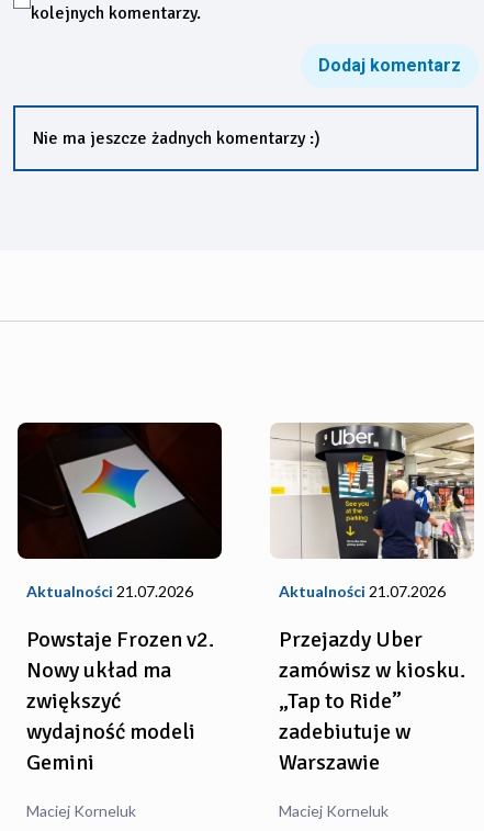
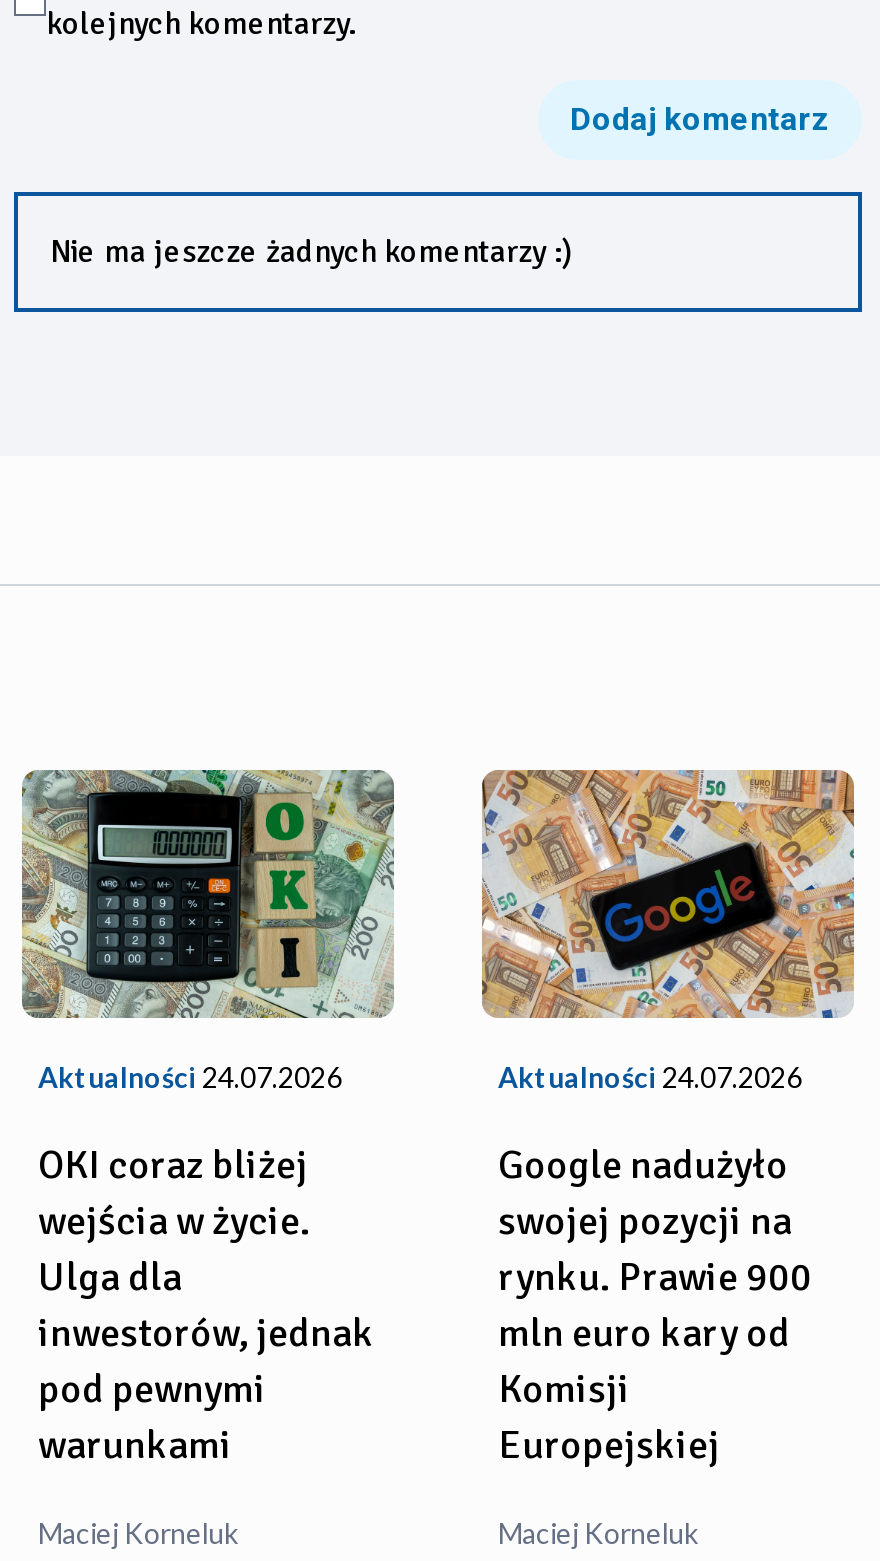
- [image]
- Aktualności 21.07.2026
+ [image]
+ Aktualności 24.07.2026

- [image]
- Aktualności 21.07.2026
+ [image]
+ Aktualności 24.07.2026

- Powstaje Frozen v2.
- Nowy układ ma
- zwiększyć
- wydajność modeli
- Gemini
+ OKI coraz bliżej
+ wejścia w życie.
+ Ulga dla
+ inwestorów, jednak
+ pod pewnymi
+ warunkami

- Przejazdy Uber
- zamówisz w kiosku.
- „Tap to Ride”
- zadebiutuje w
- Warszawie
+ Google nadużyło
+ swojej pozycji na
+ rynku. Prawie 900
+ mln euro kary od
+ Komisji
+ Europejskiej
